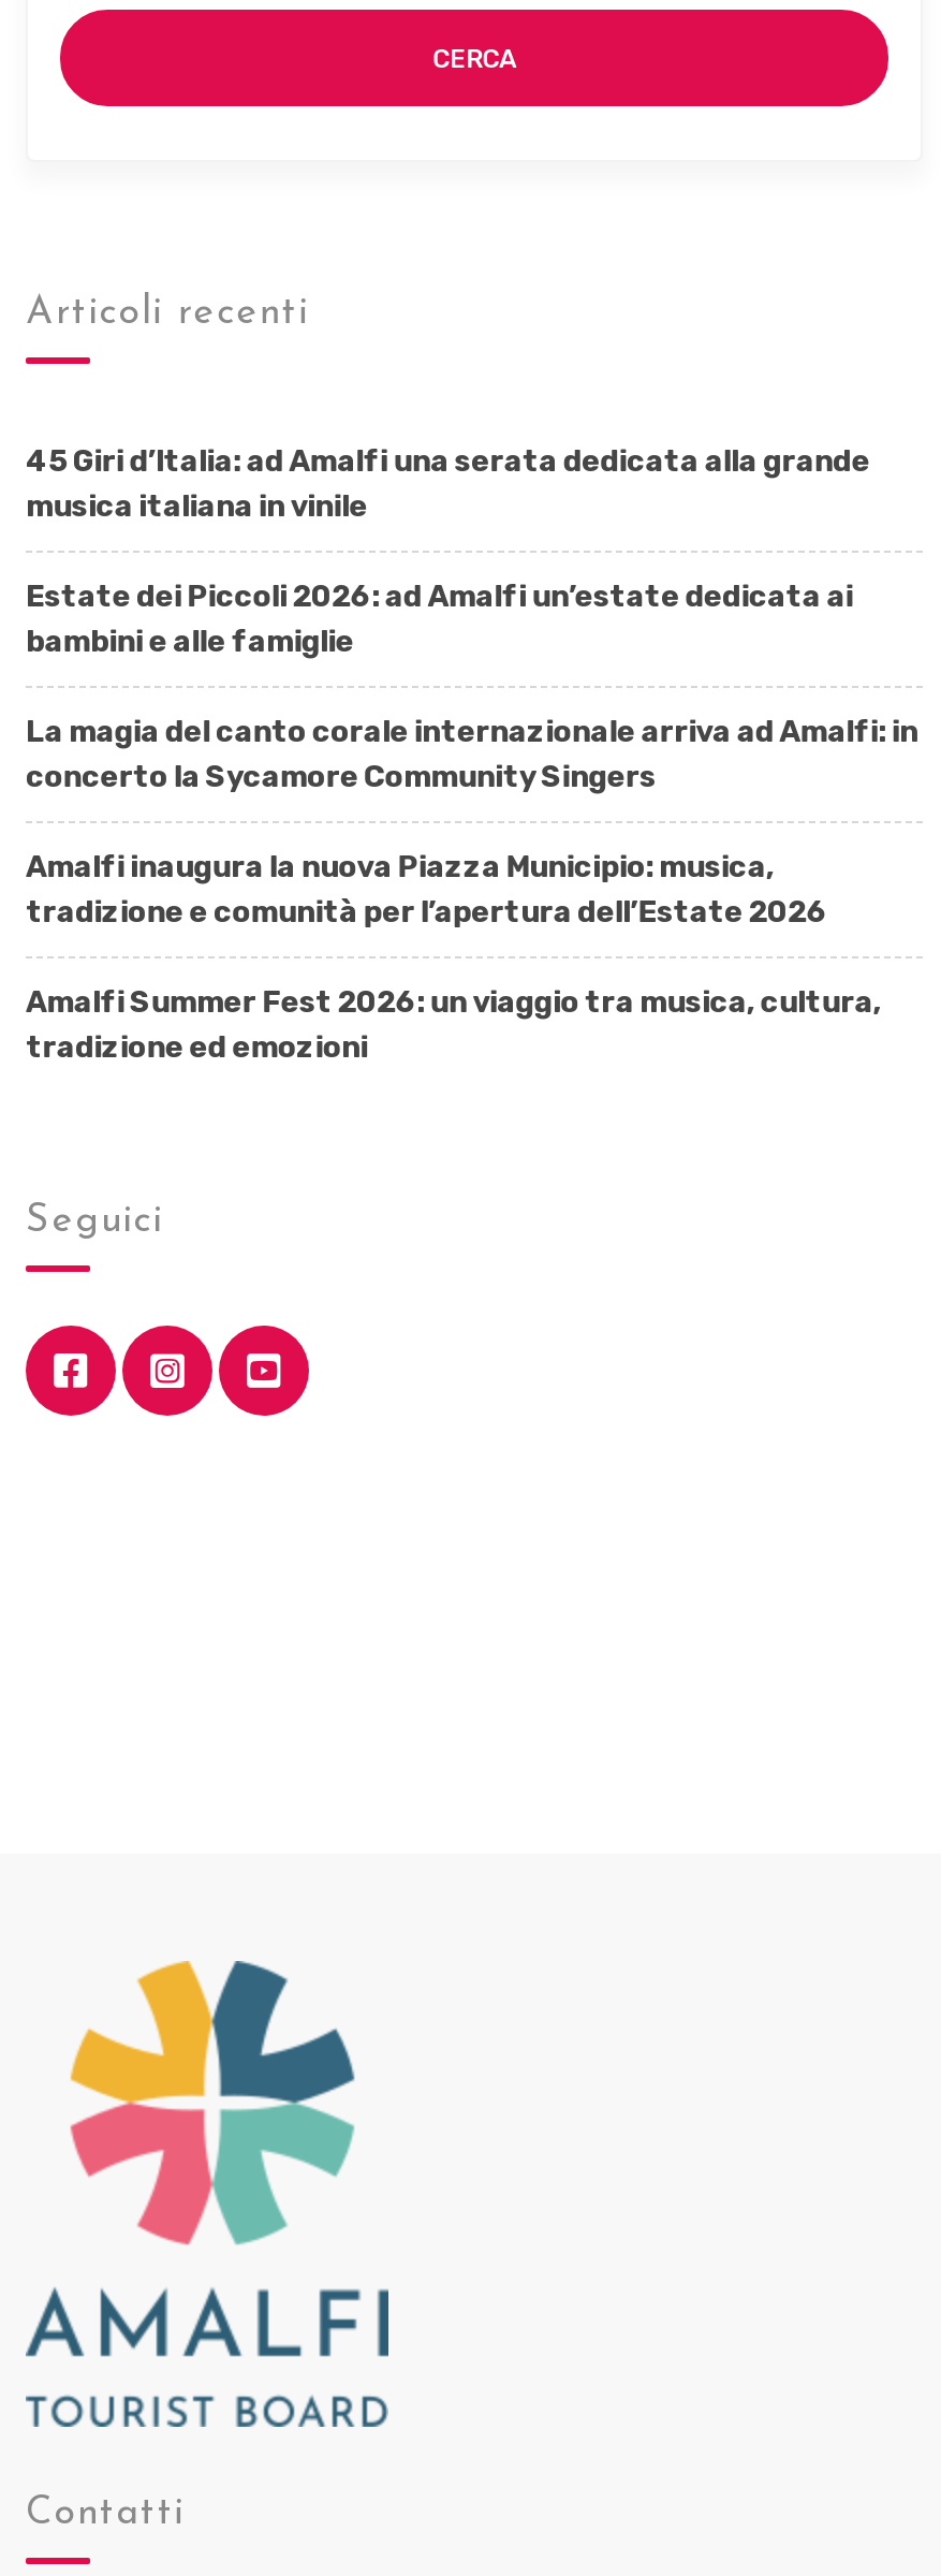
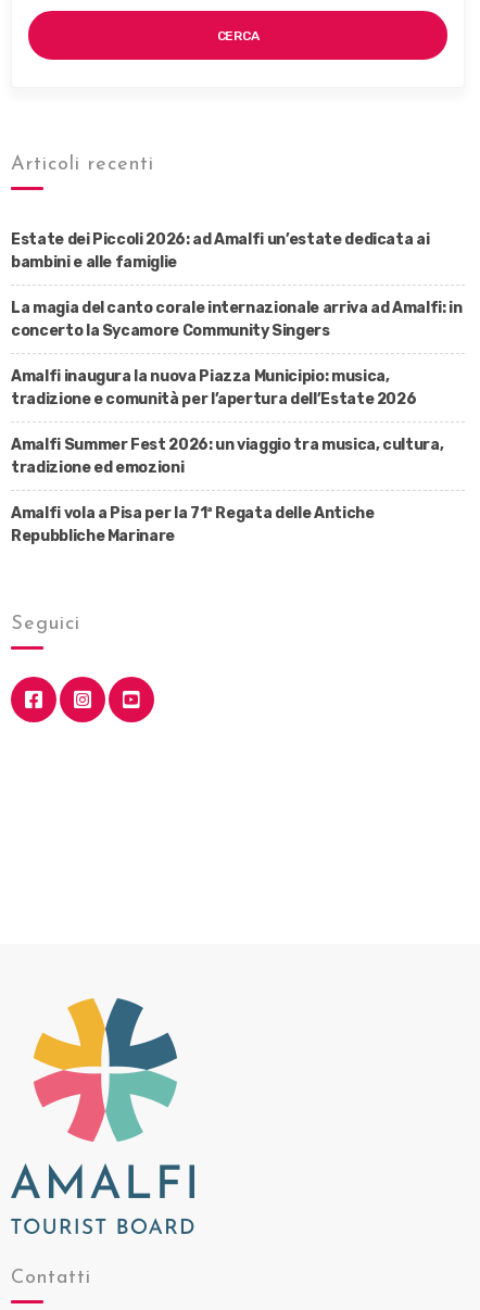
- 45 Giri d’Italia: ad Amalfi una serata dedicata alla grande
- musica italiana in vinile

moved up: Estate dei Piccoli 2026: ad Amalfi un’estate dedicata ai | bambini e alle famiglie | La magia del canto corale internazionale arriva ad Amalfi: in | concerto la Sycamore Community Singers | Amalfi inaugura la nuova Piazza Municipio: musica, | tradizione e comunità per l’apertura dell’Estate 2026 | Amalfi Summer Fest 2026: un viaggio tra musica, cultura, | tradizione ed emozioni

+ Amalfi vola a Pisa per la 71ª Regata delle Antiche
+ Repubbliche Marinare
